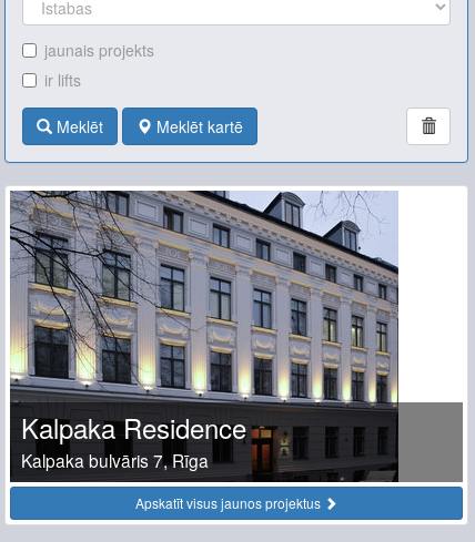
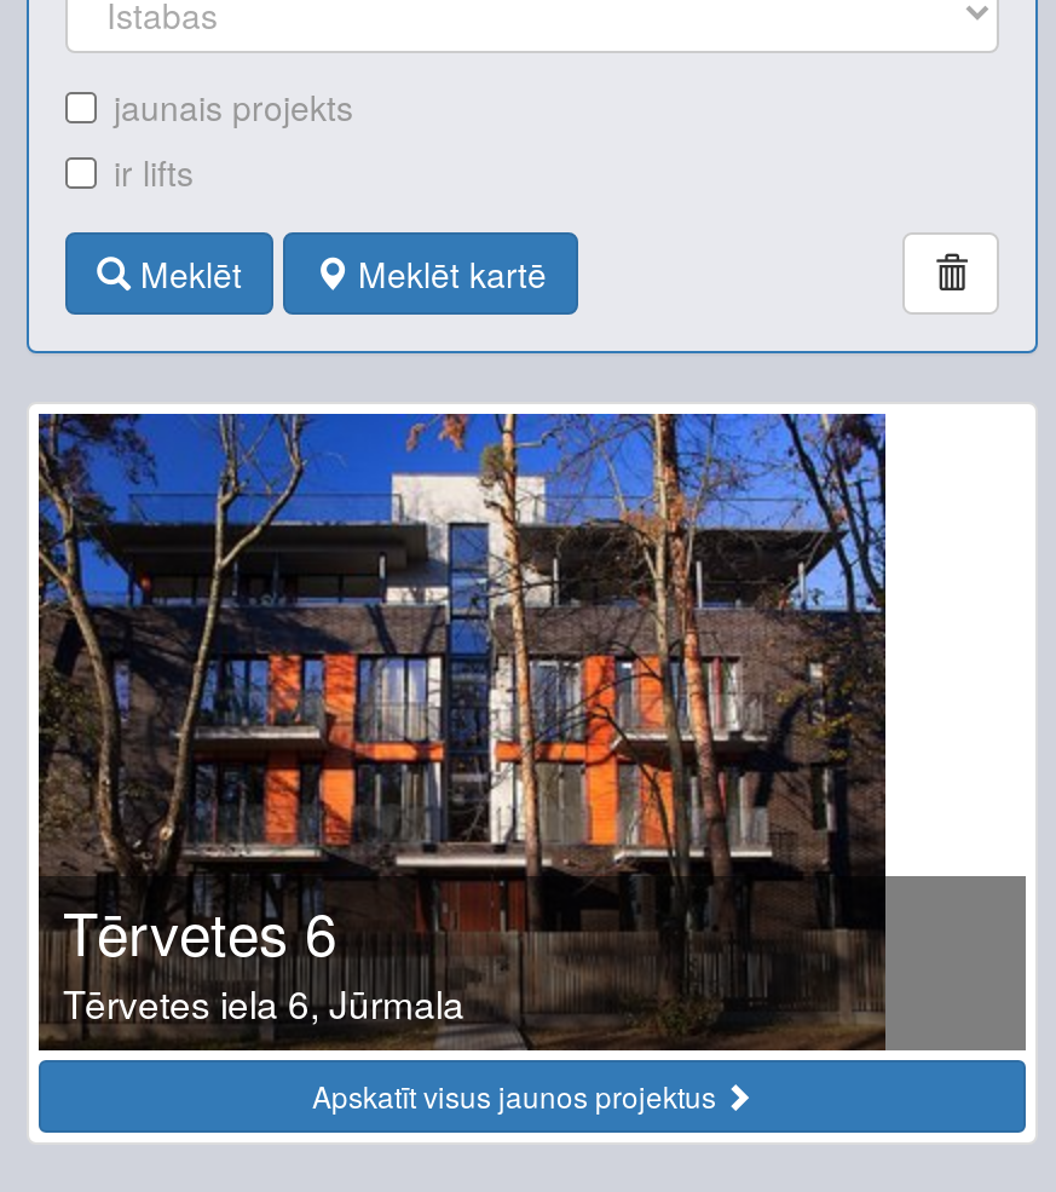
- [image]
- Kalpaka Residence
- Kalpaka bulvāris 7, Rīga
+ [image]
+ Tērvetes 6
+ Tērvetes iela 6, Jūrmala
